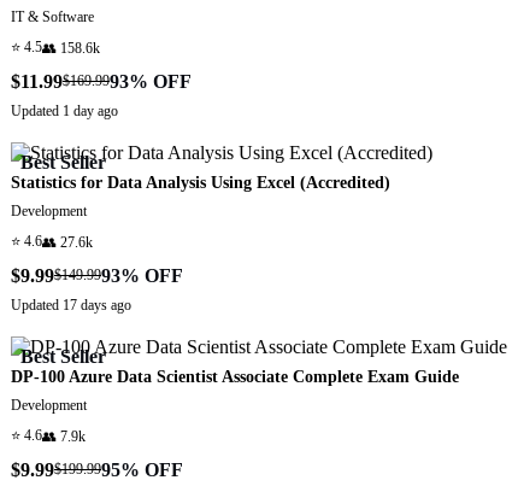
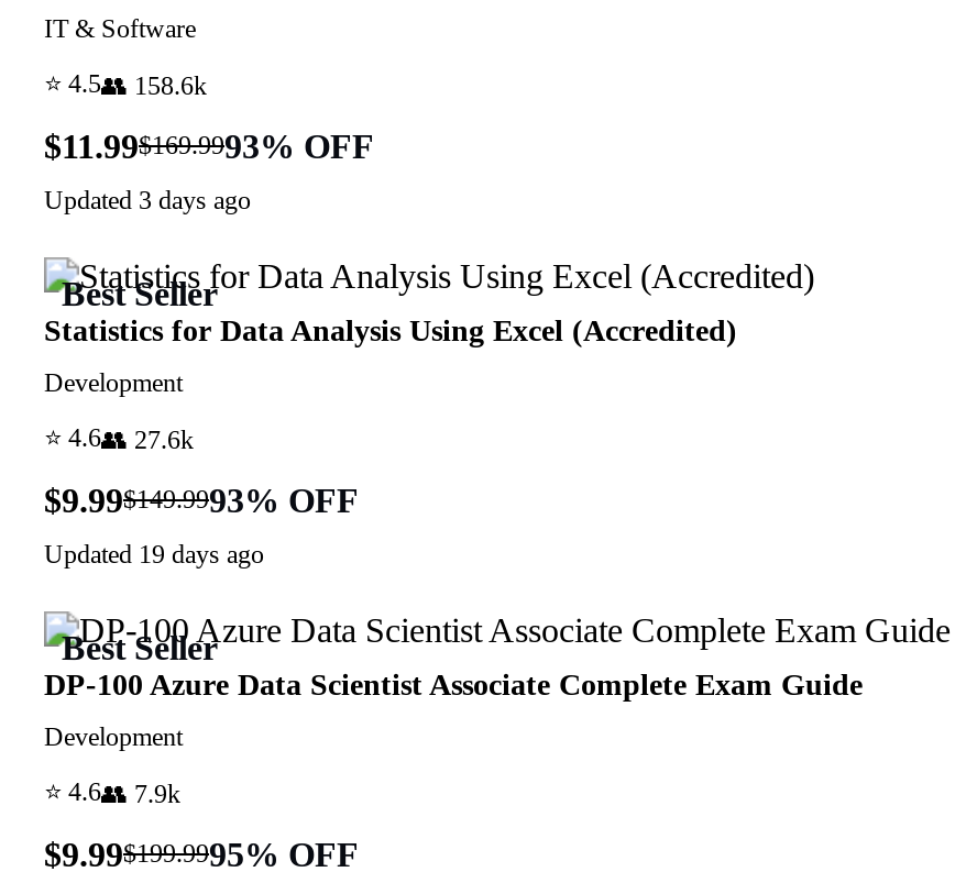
- Updated 1 day ago
+ Updated 3 days ago

- Updated 17 days ago
+ Updated 19 days ago
